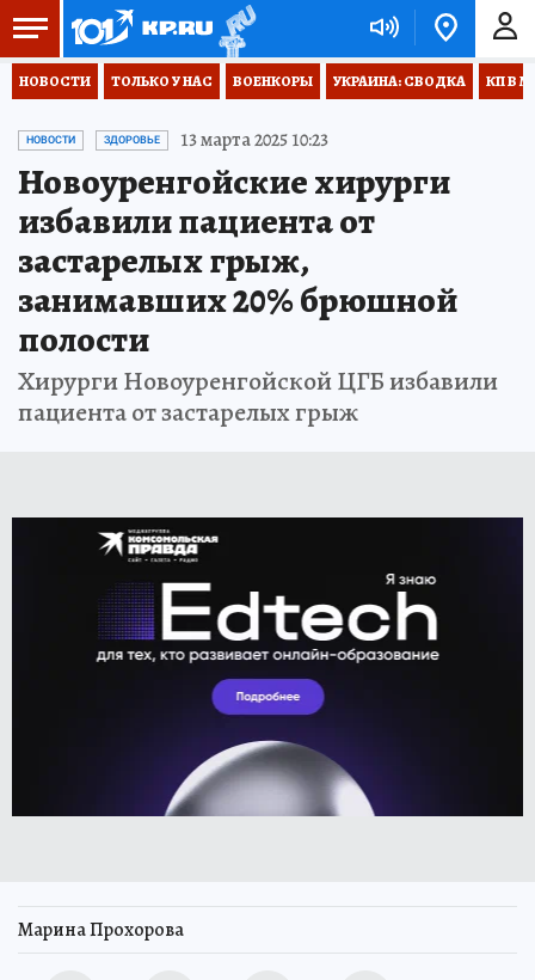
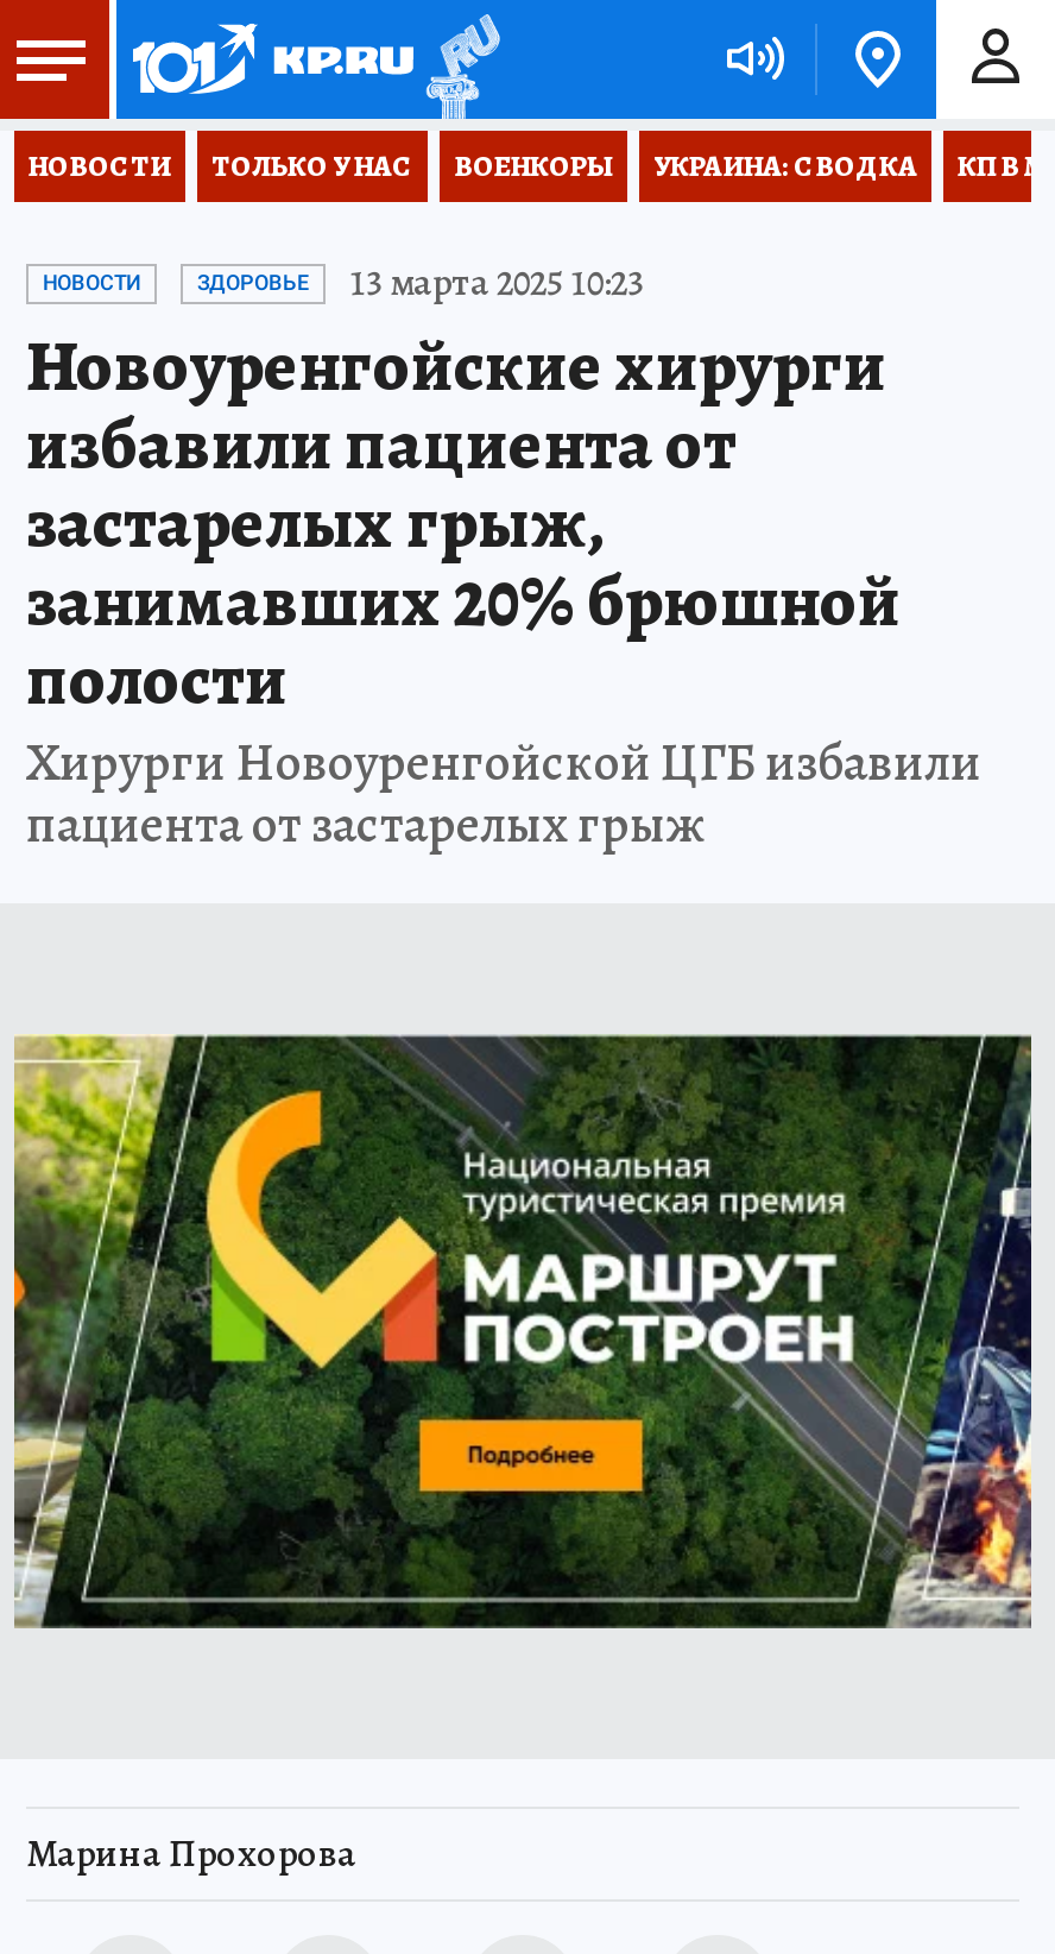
- [image]
+ [image]
